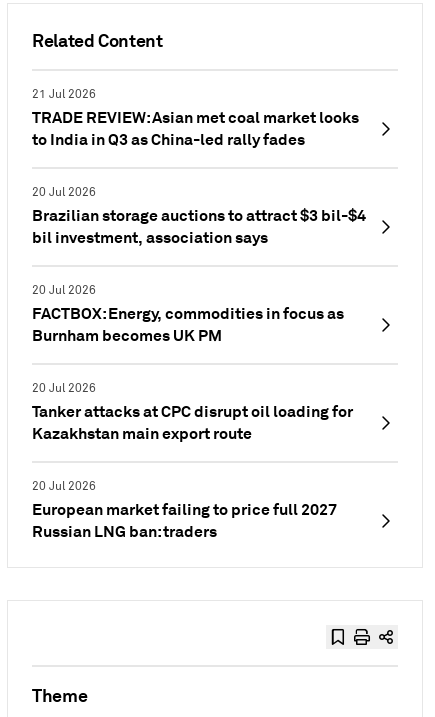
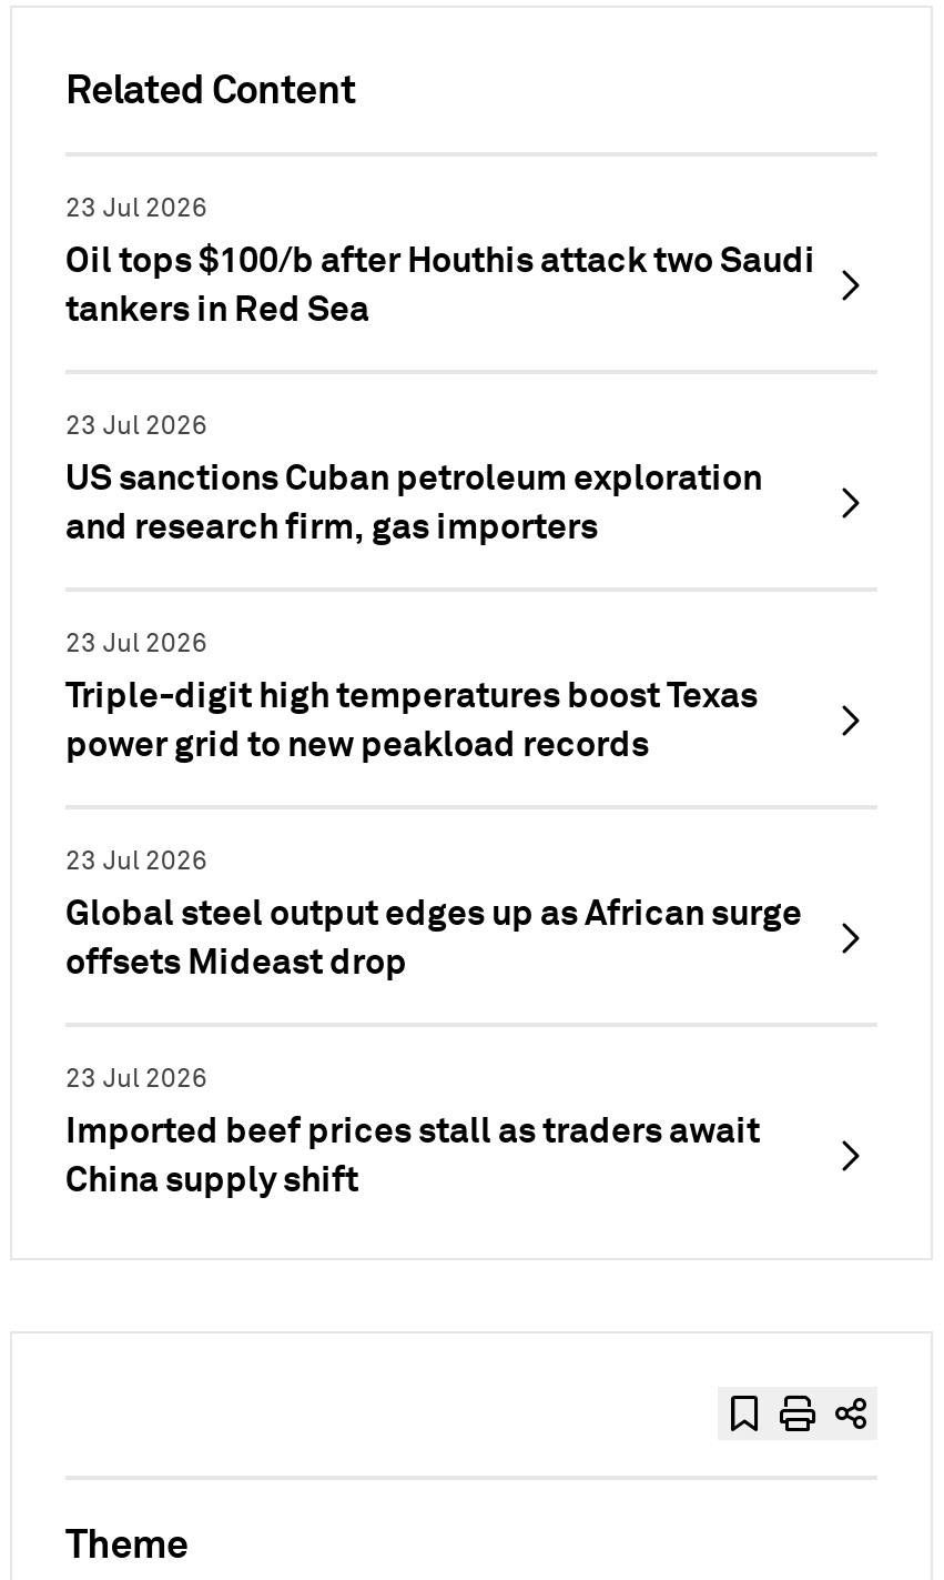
- 21 Jul 2026
- TRADE REVIEW: Asian met coal market looks
- to India in Q3 as China-led rally fades
+ 23 Jul 2026
+ Oil tops $100/b after Houthis attack two Saudi
+ tankers in Red Sea

- 20 Jul 2026
- Brazilian storage auctions to attract $3 bil-$4
- bil investment, association says
+ 23 Jul 2026
+ US sanctions Cuban petroleum exploration
+ and research firm, gas importers

- 20 Jul 2026
- FACTBOX: Energy, commodities in focus as
- Burnham becomes UK PM
+ 23 Jul 2026
+ Triple-digit high temperatures boost Texas
+ power grid to new peakload records

- 20 Jul 2026
- Tanker attacks at CPC disrupt oil loading for
- Kazakhstan main export route
+ 23 Jul 2026
+ Global steel output edges up as African surge
+ offsets Mideast drop

- 20 Jul 2026
- European market failing to price full 2027
- Russian LNG ban: traders
+ 23 Jul 2026
+ Imported beef prices stall as traders await
+ China supply shift
